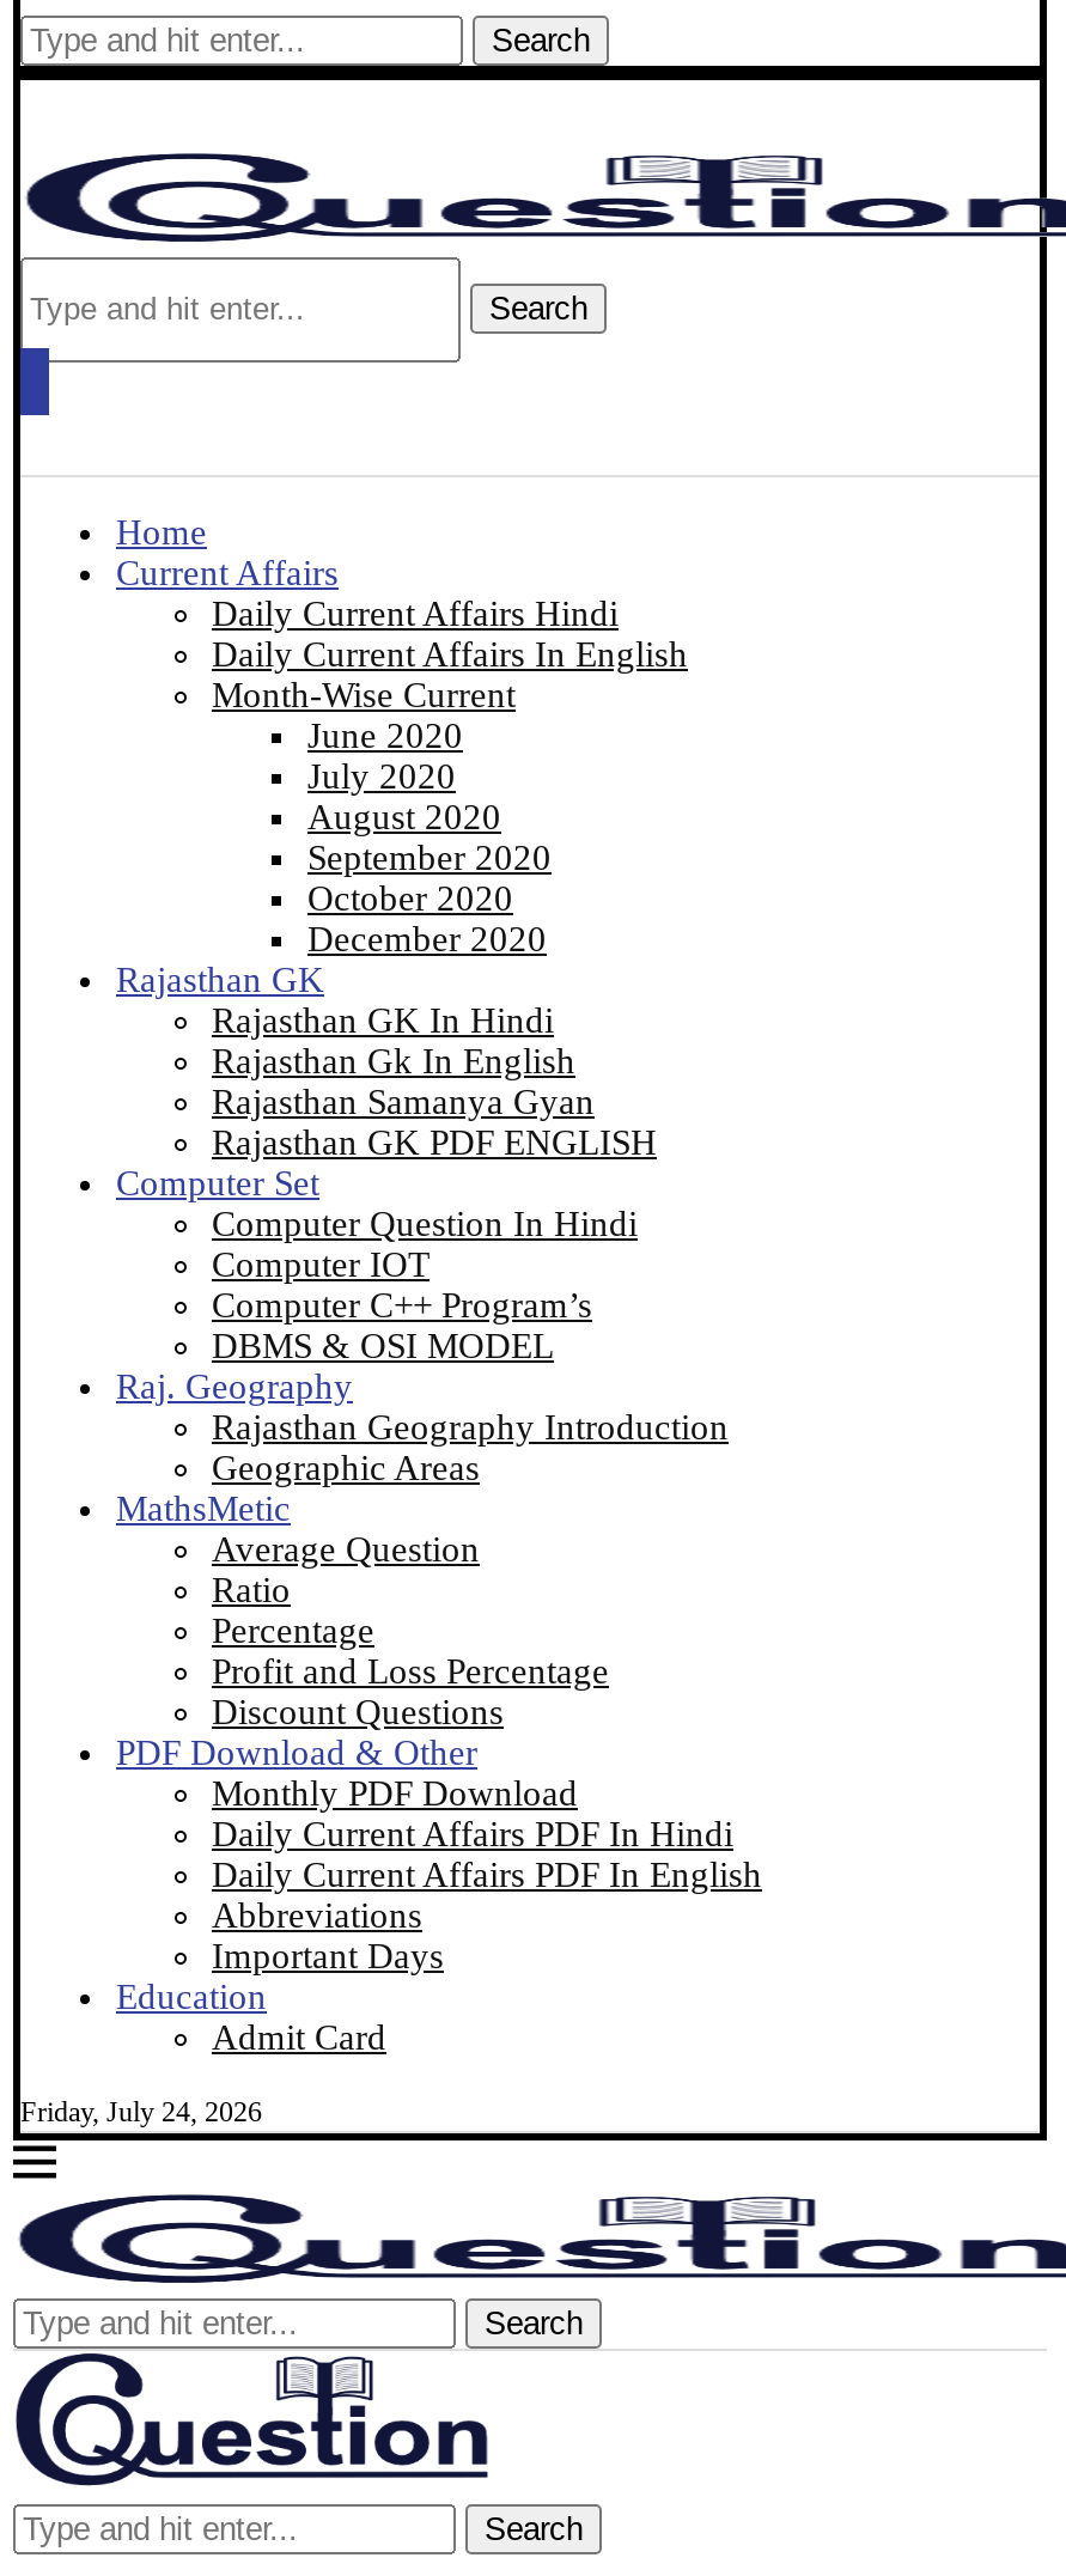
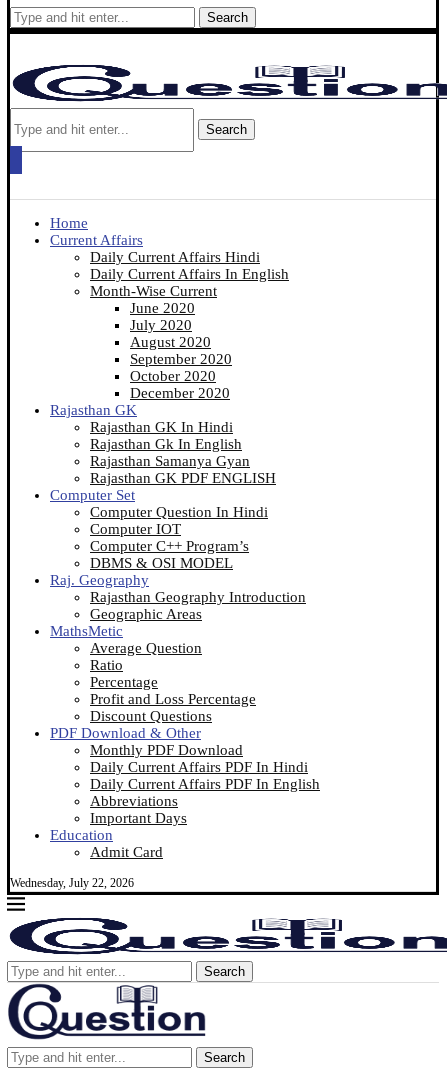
- Friday, July 24, 2026
+ Wednesday, July 22, 2026
